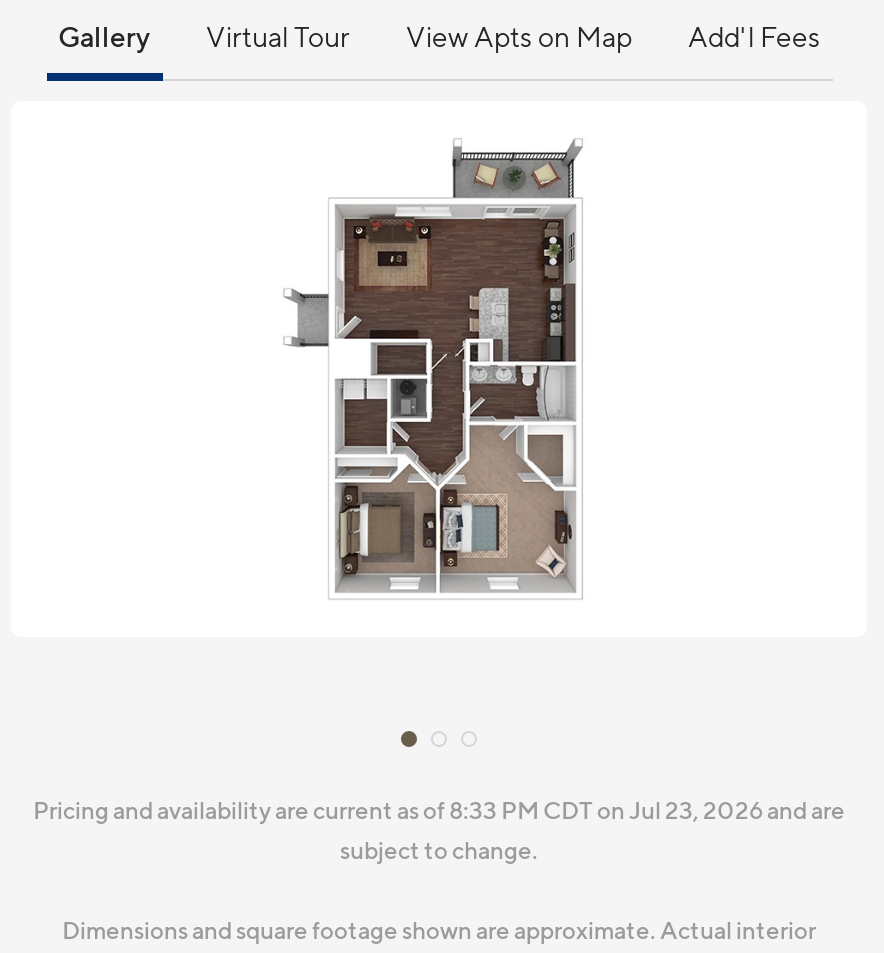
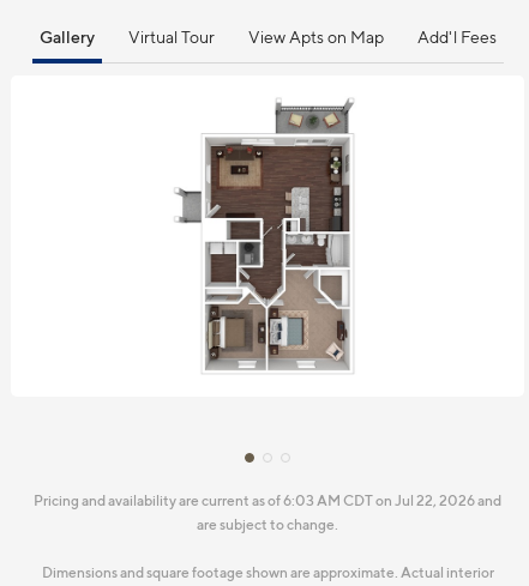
- Pricing and availability are current as of 8:33 PM CDT on Jul 23, 2026 and are
- subject to change.
+ Pricing and availability are current as of 6:03 AM CDT on Jul 22, 2026 and
+ are subject to change.
